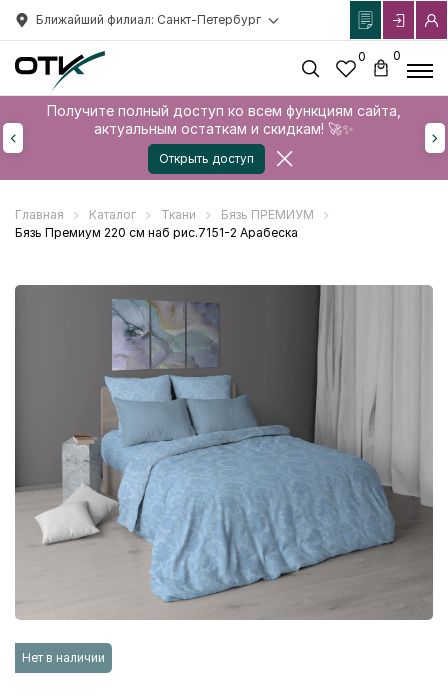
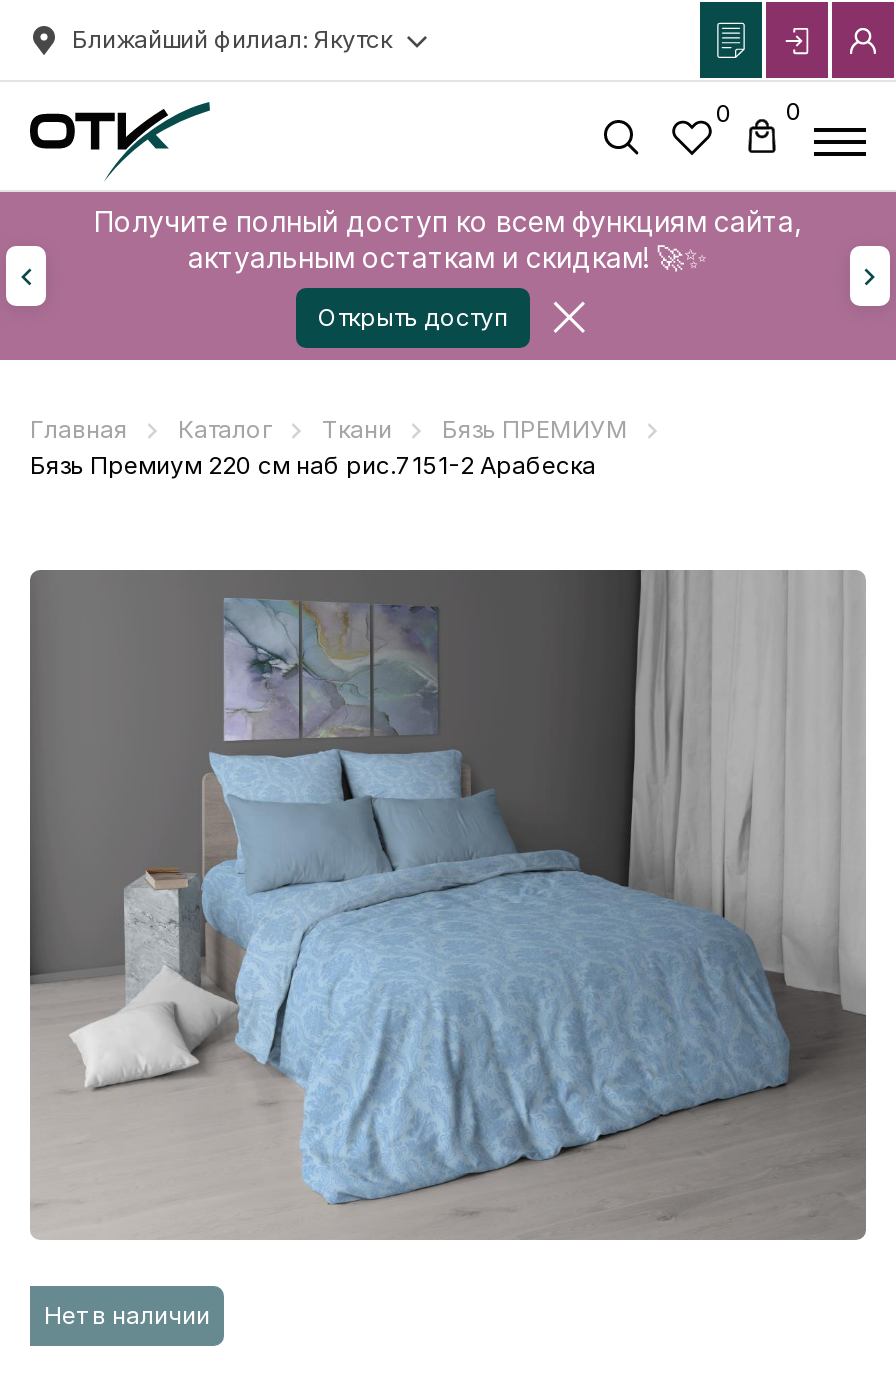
- Ближайший филиал: Санкт-Петербург
+ Ближайший филиал: Якутск
